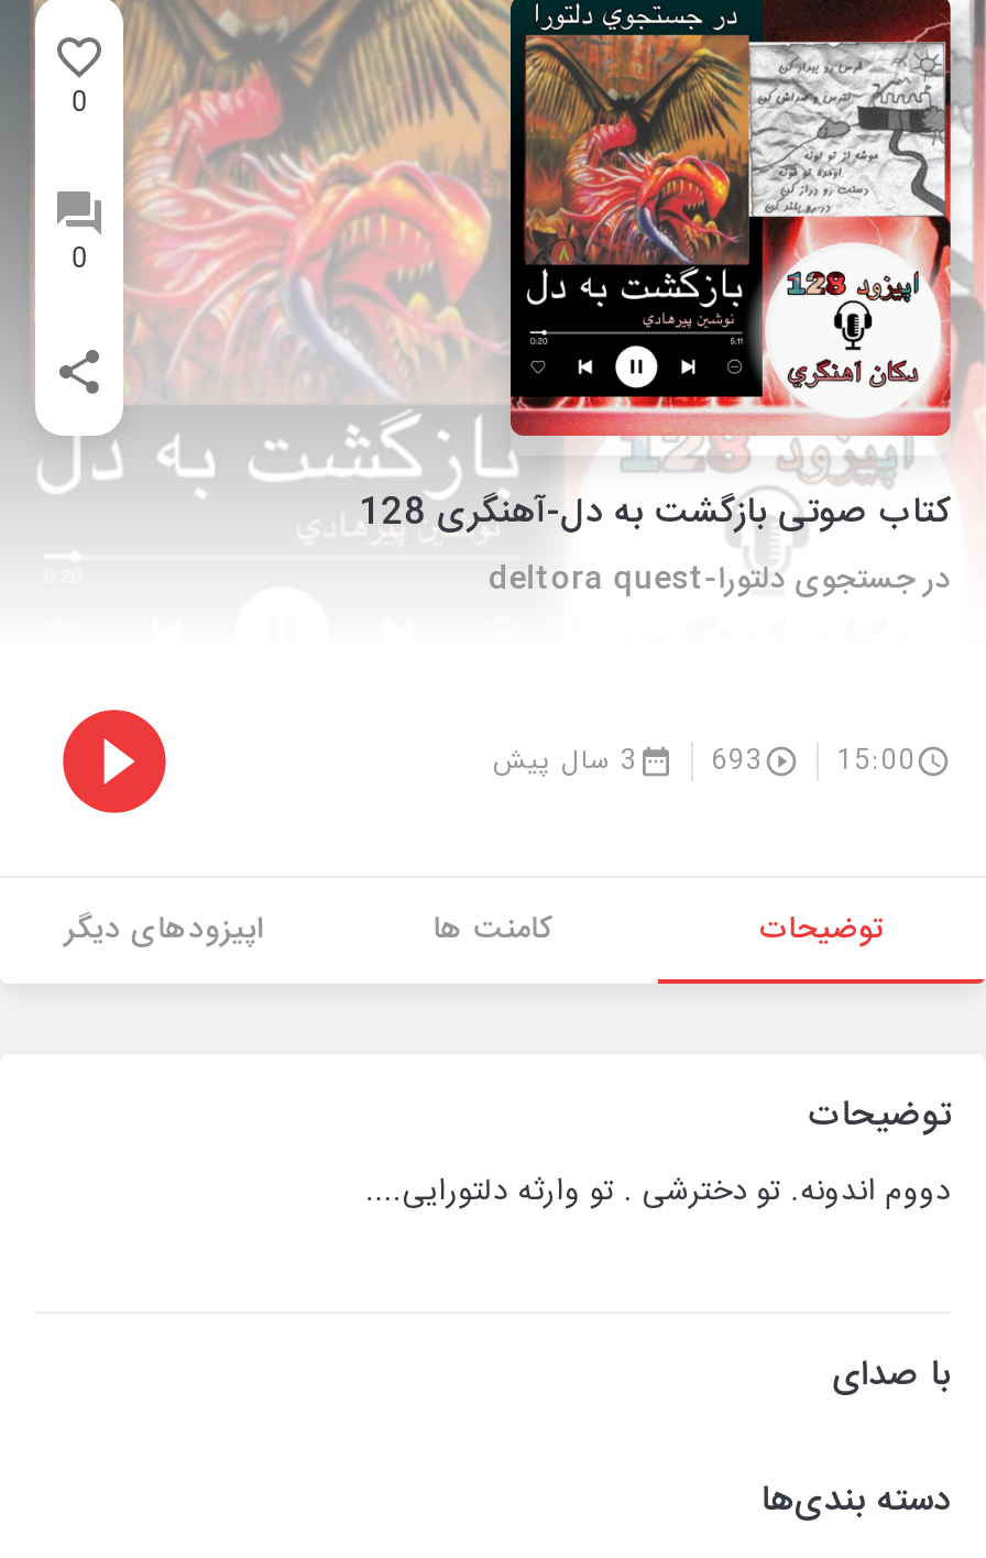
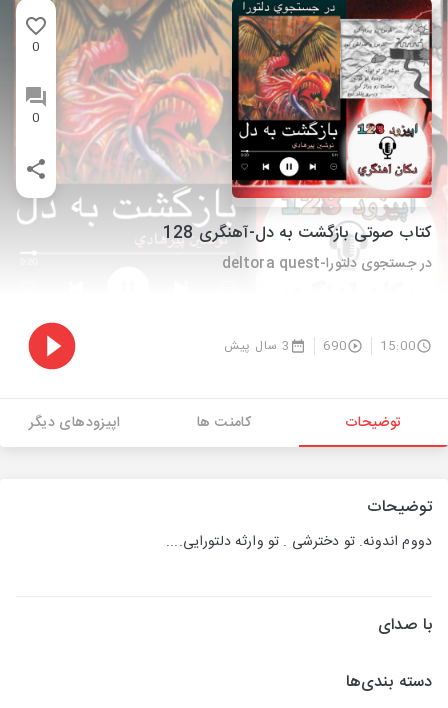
- 693
+ 690
